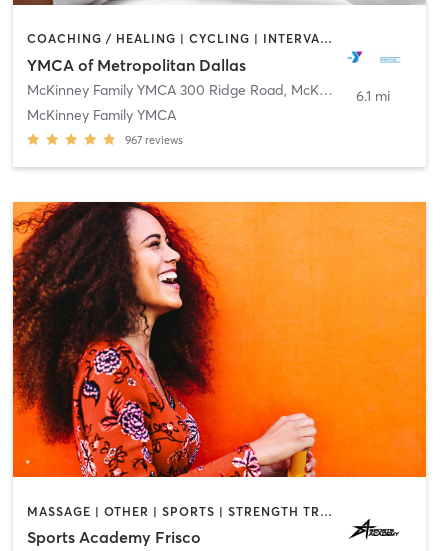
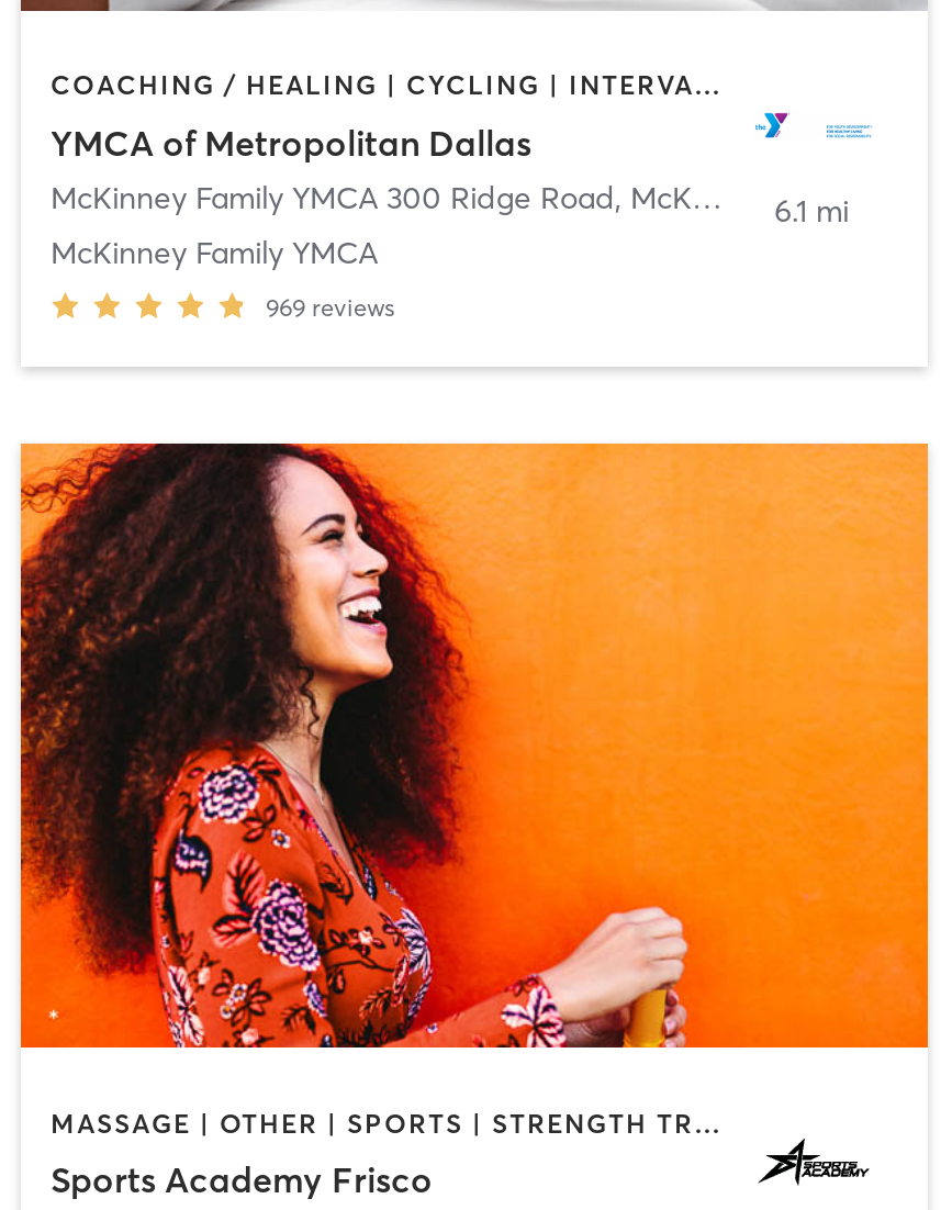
- 967 reviews
+ 969 reviews
